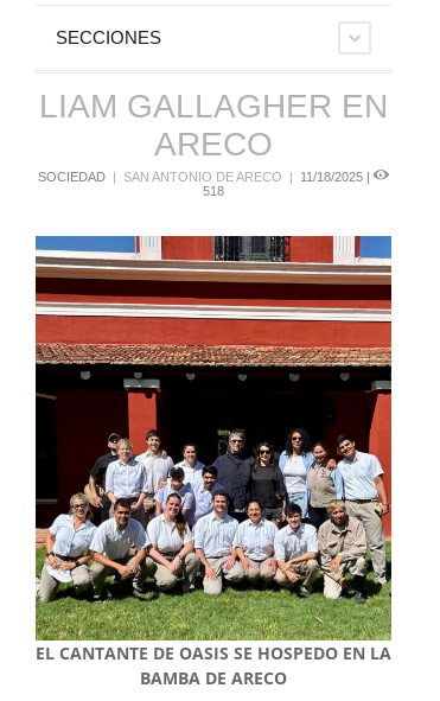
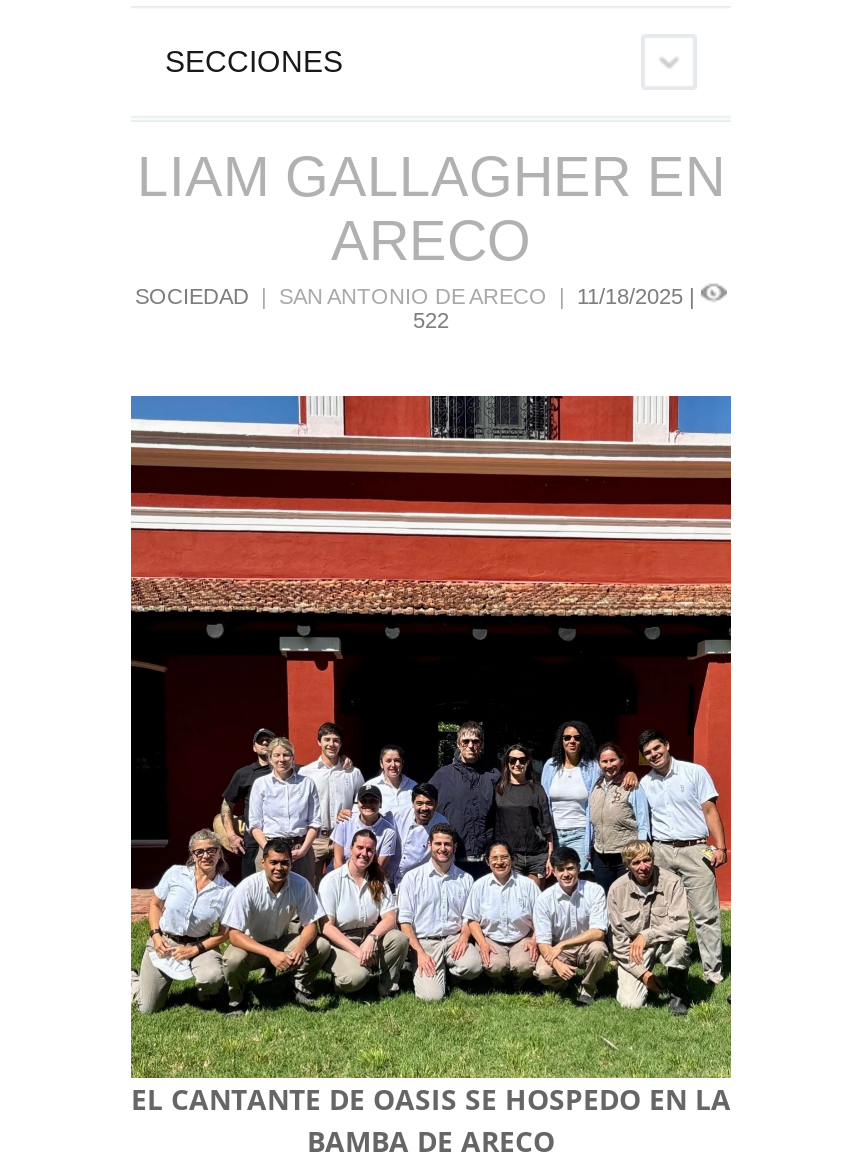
- 518
+ 522
